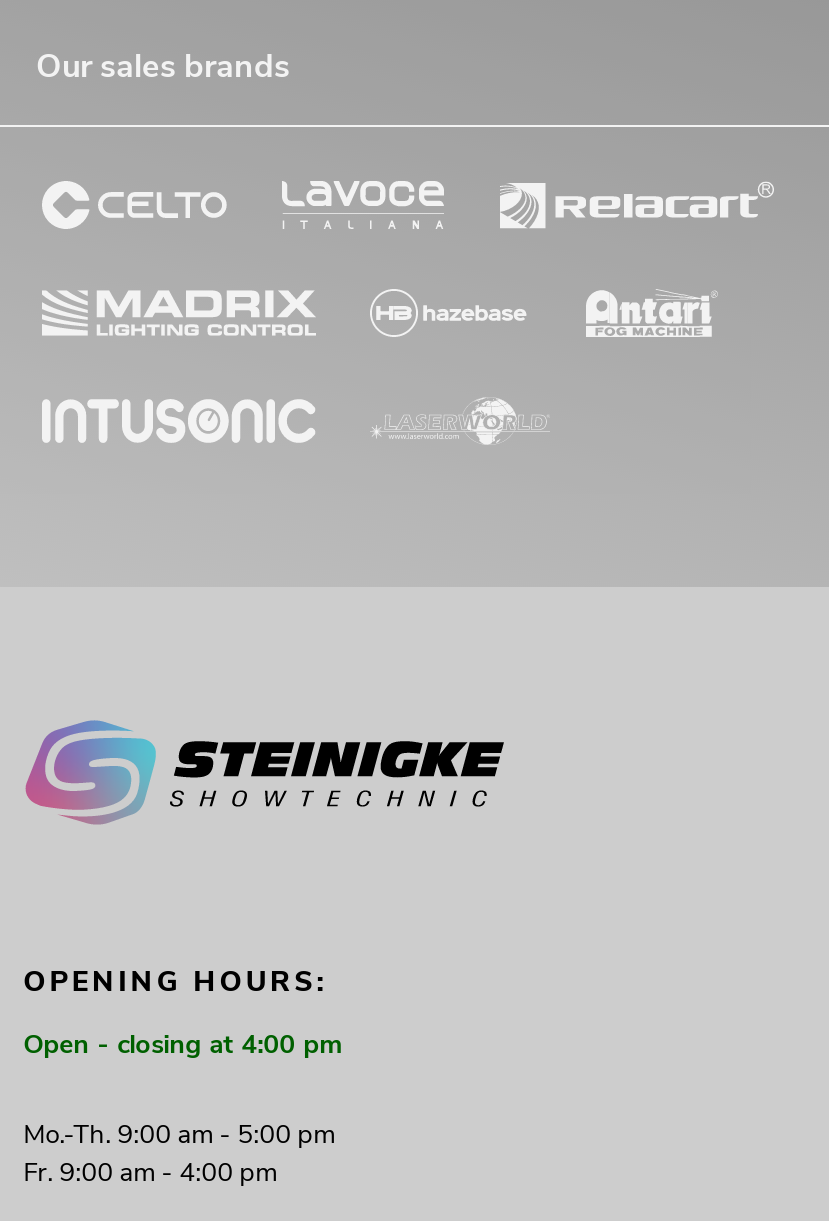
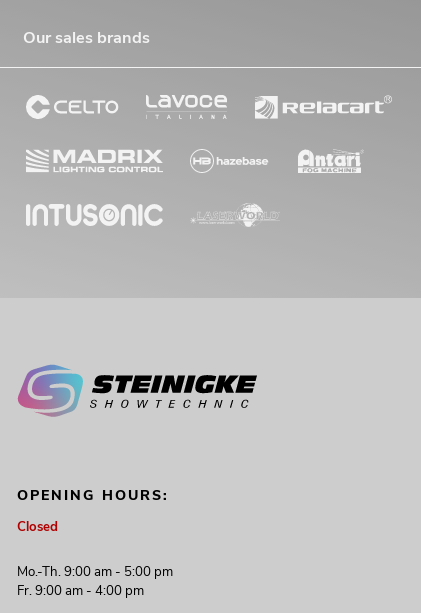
- Open - closing at 4:00 pm
+ Closed
